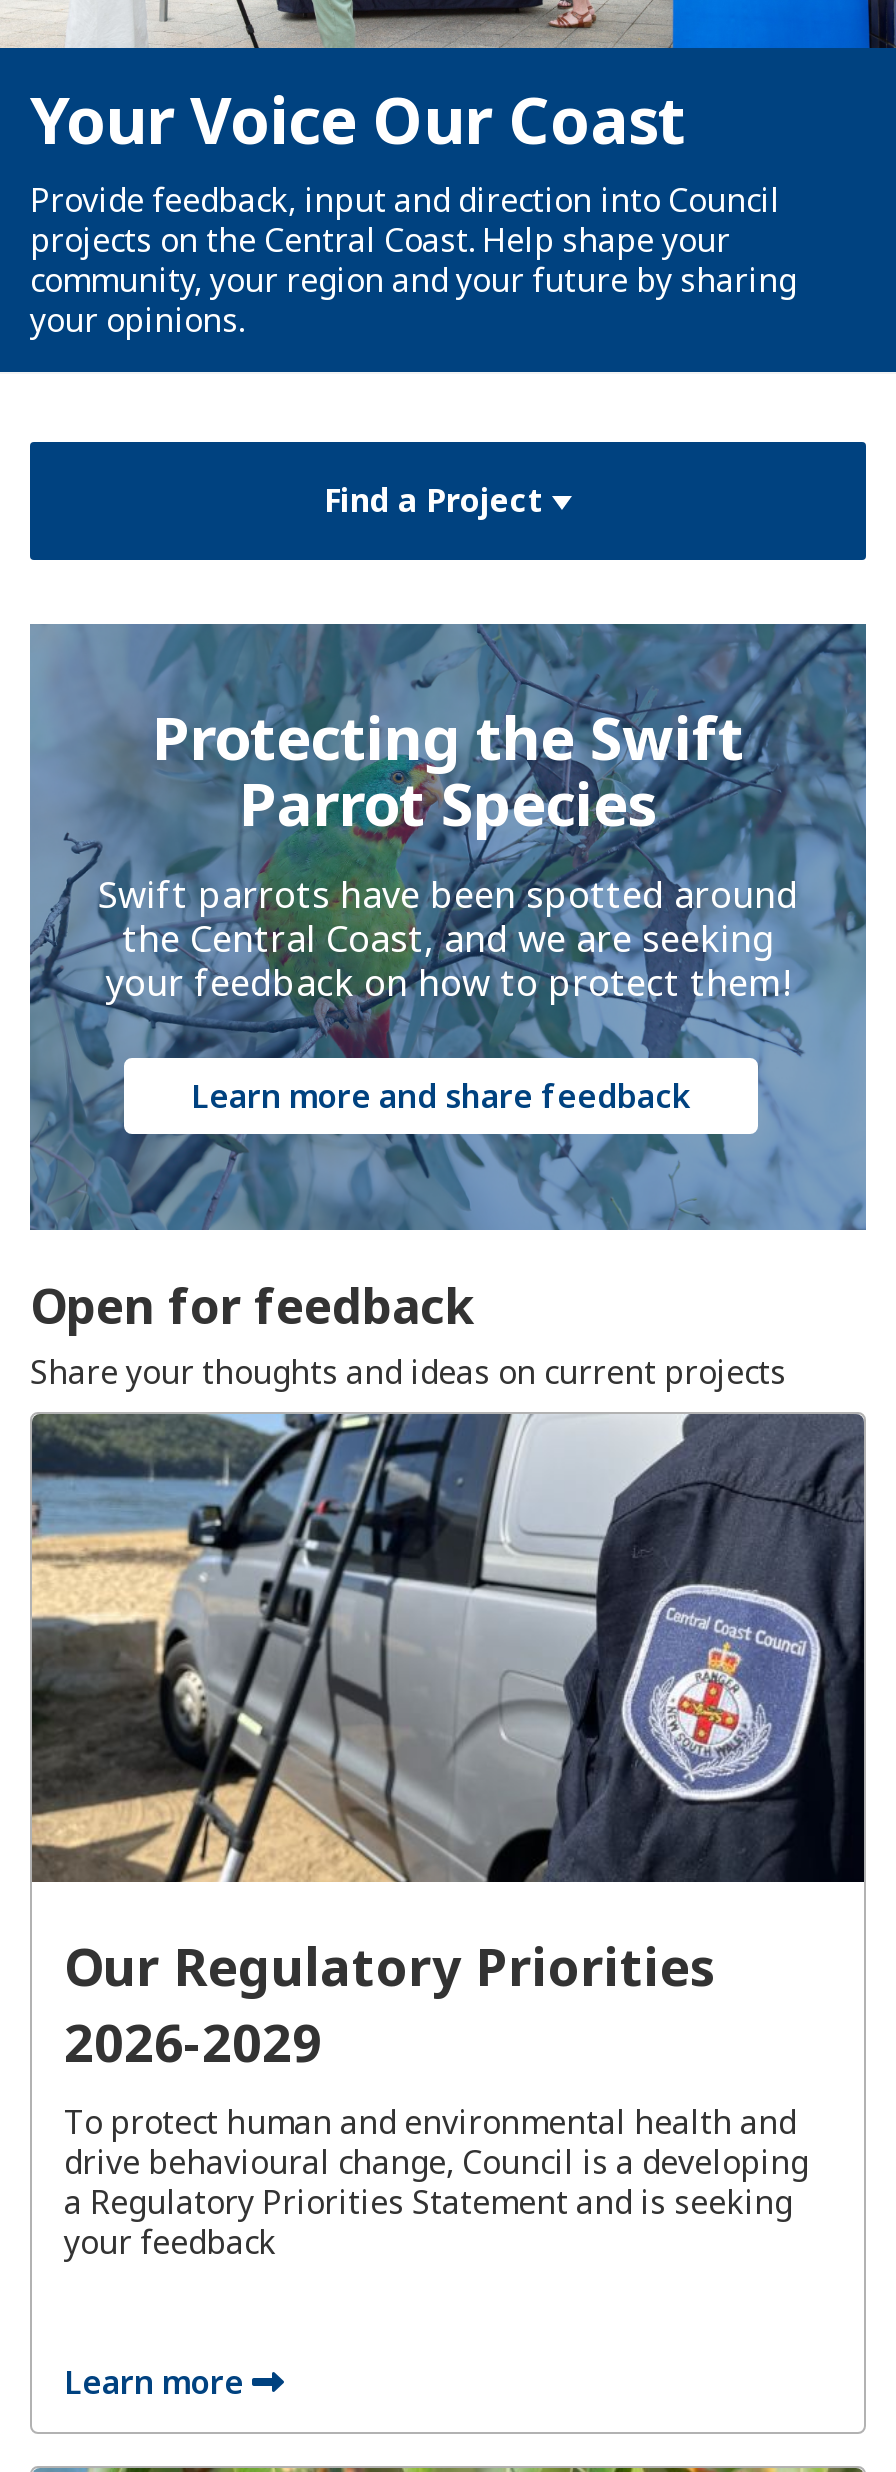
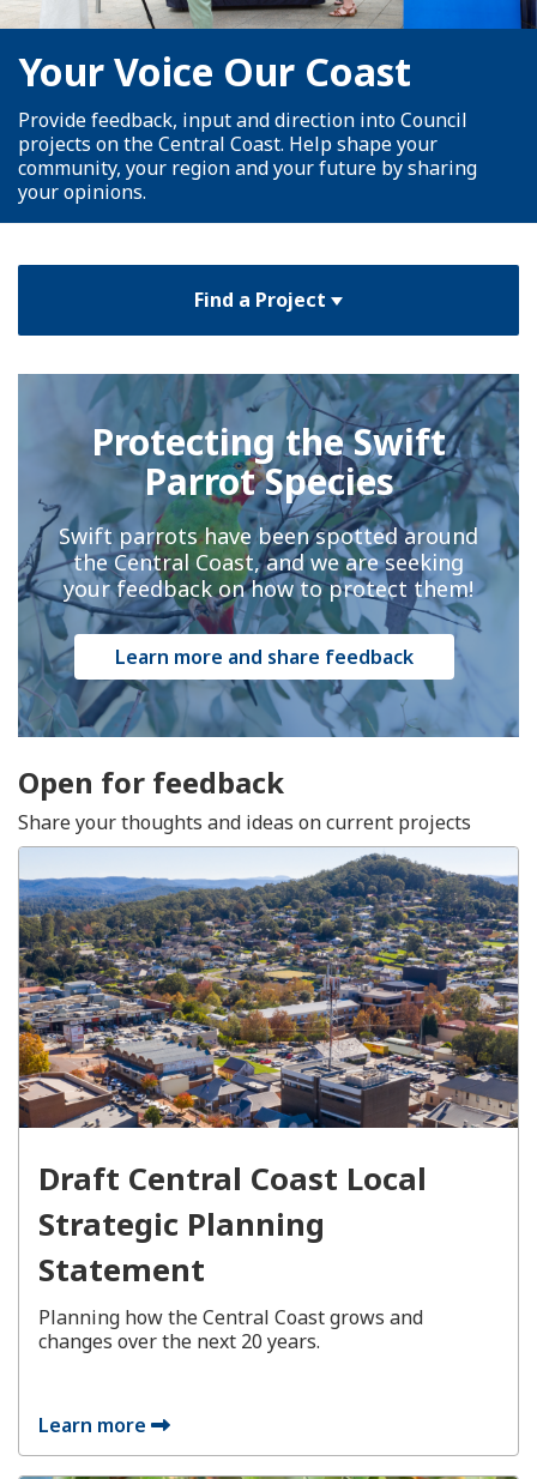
- [image]
- Our Regulatory Priorities
- 2026-2029
- To protect human and environmental health and
- drive behavioural change, Council is a developing
- a Regulatory Priorities Statement and is seeking
- your feedback
+ [image]
+ Draft Central Coast Local
+ Strategic Planning
+ Statement
+ Planning how the Central Coast grows and
+ changes over the next 20 years.
